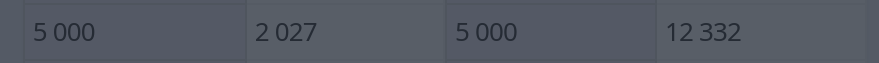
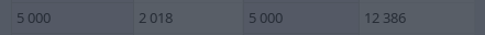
- 2 027
+ 2 018

- 12 332
+ 12 386
